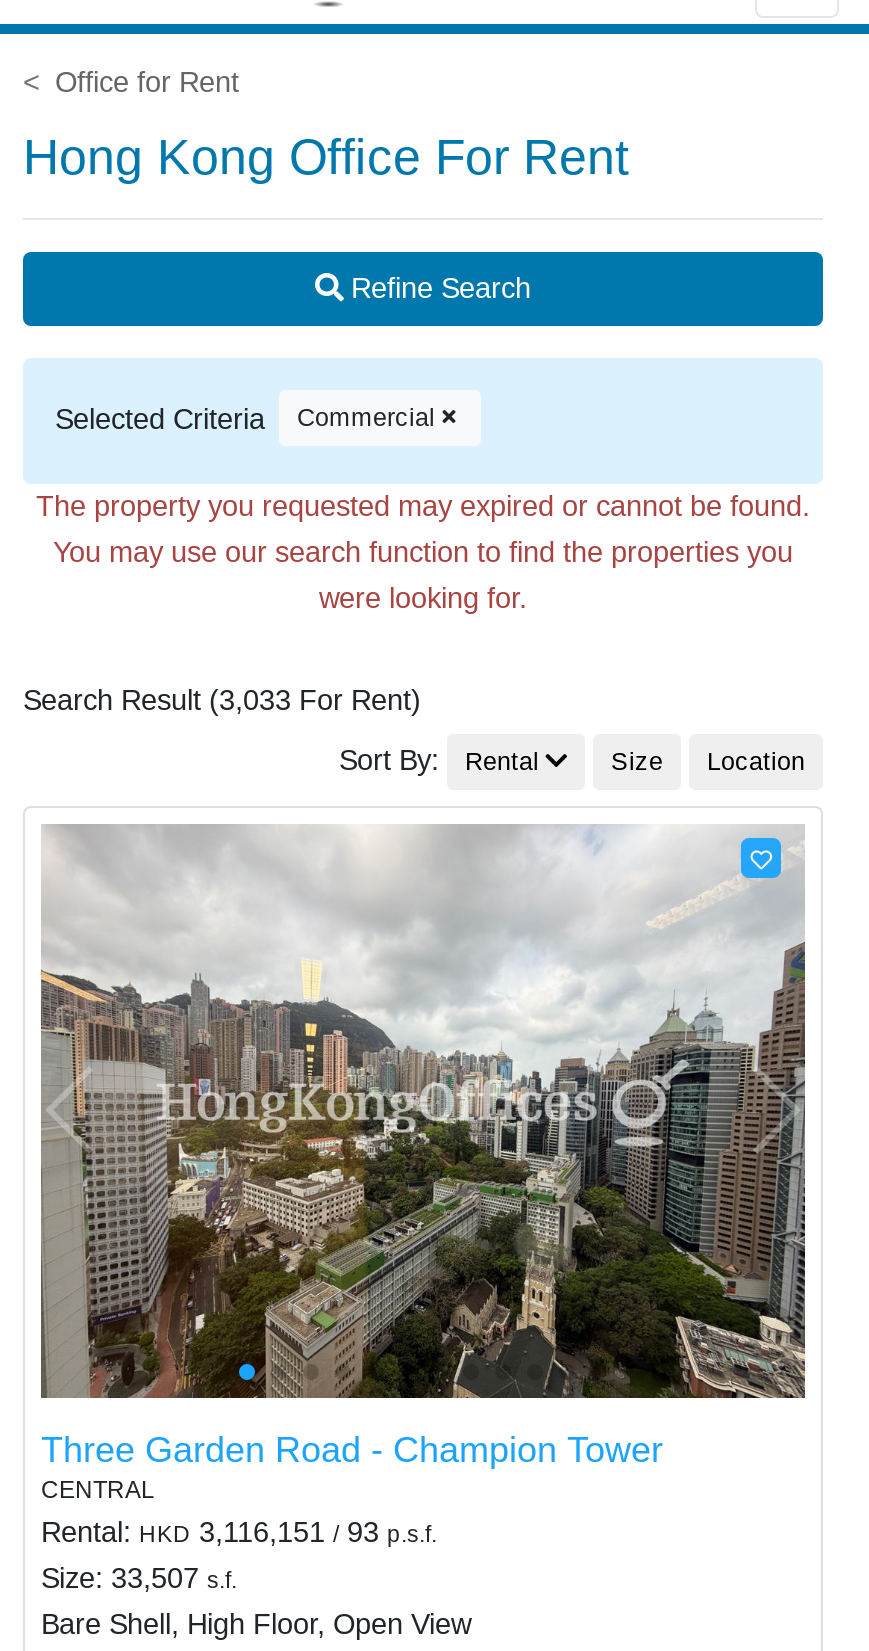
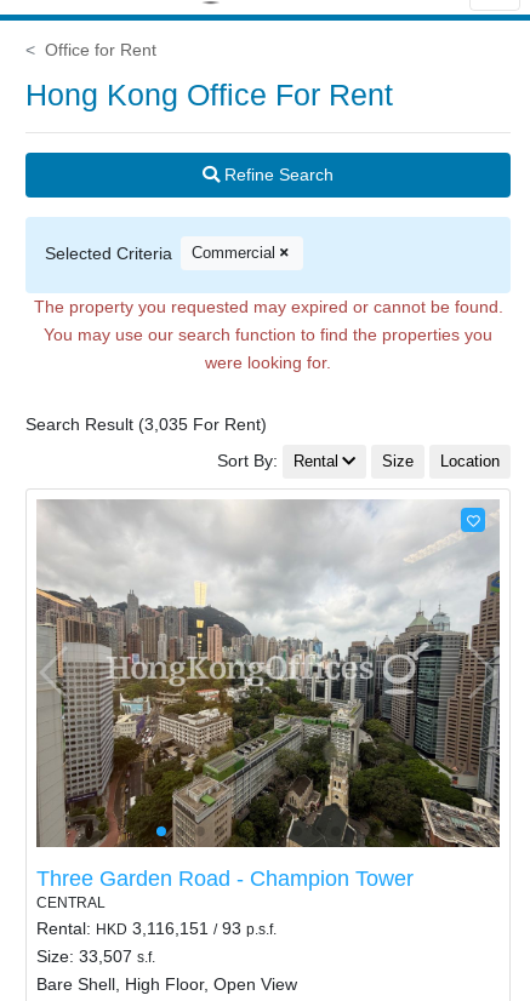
- Search Result (3,033 For Rent)
+ Search Result (3,035 For Rent)
